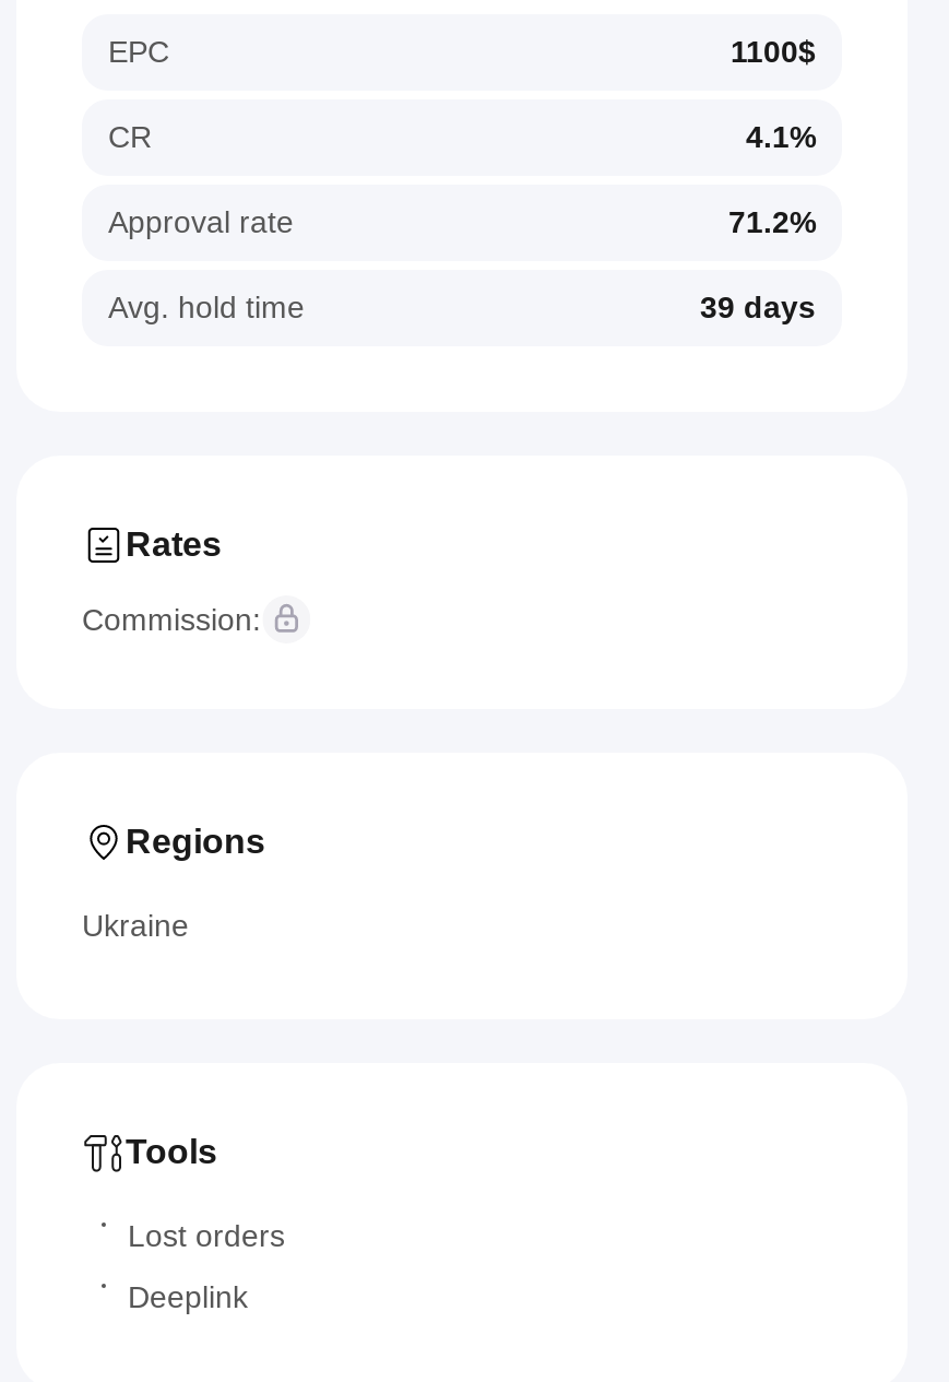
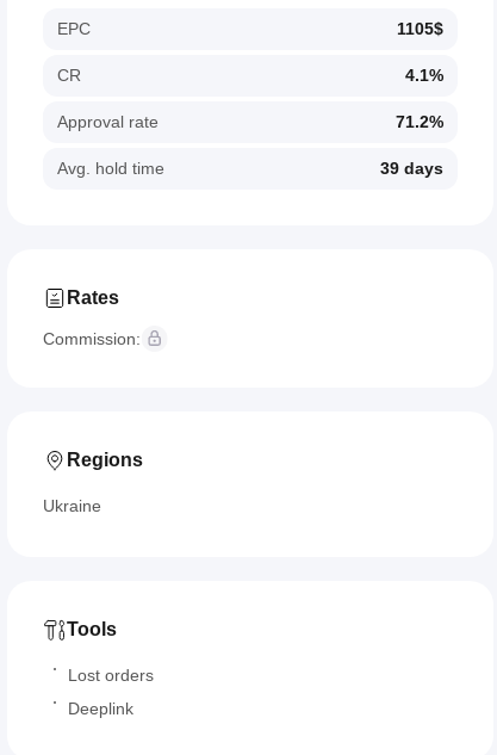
- 1100$
+ 1105$
